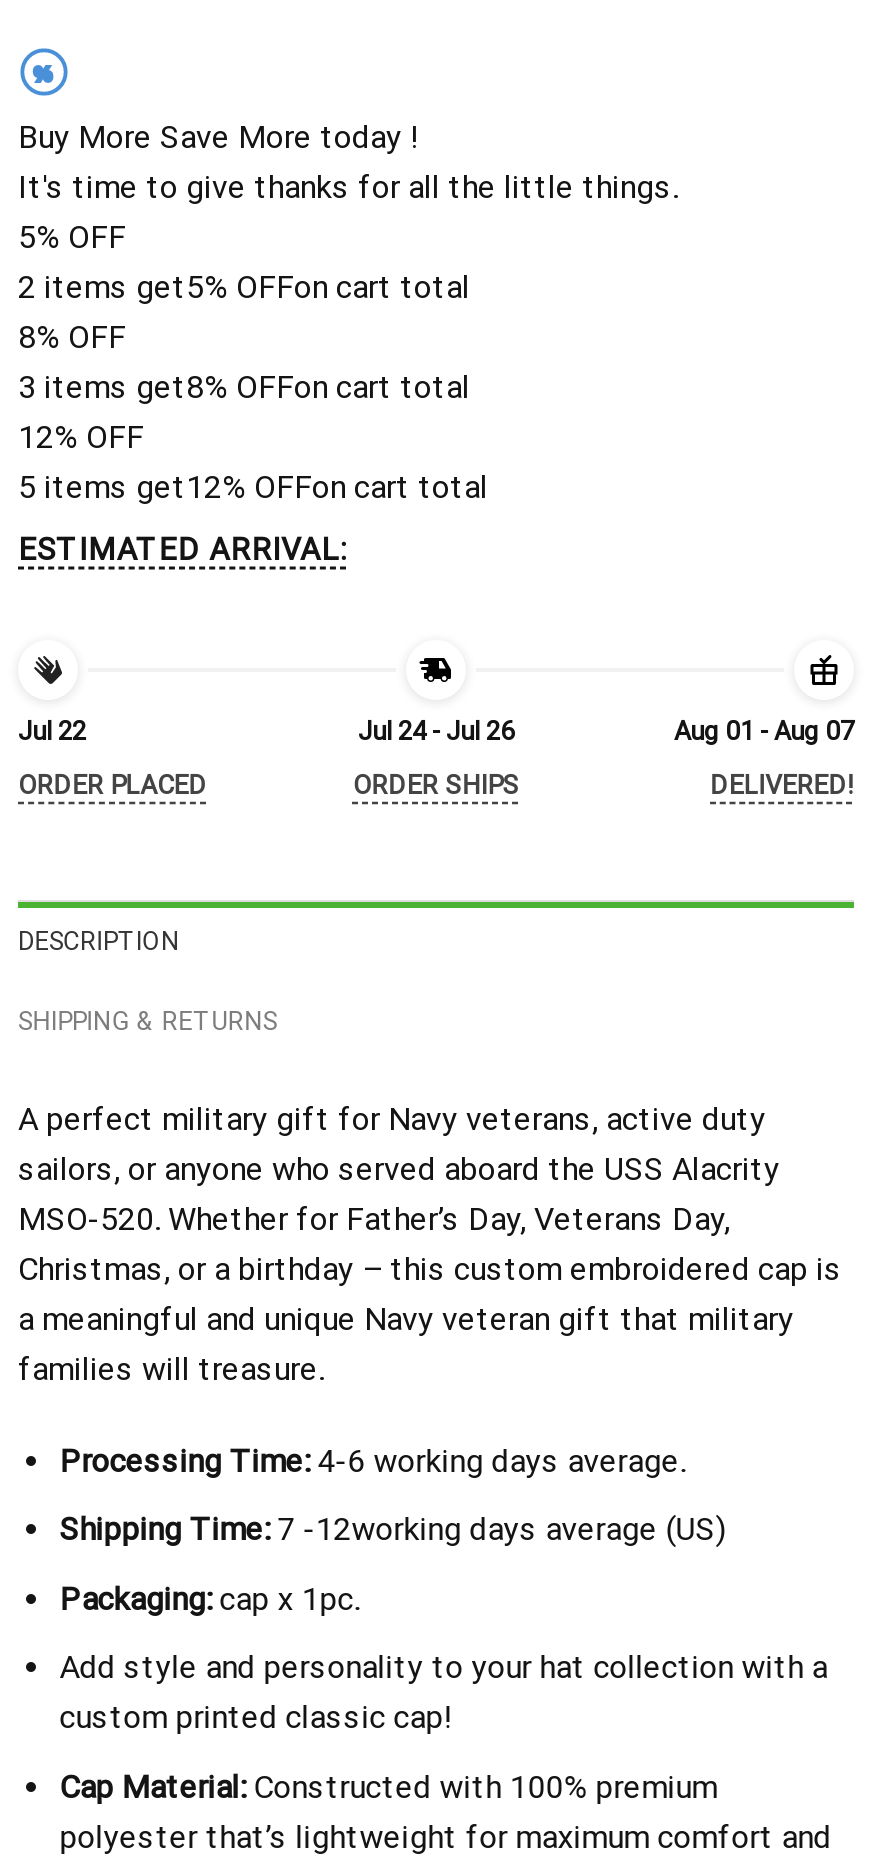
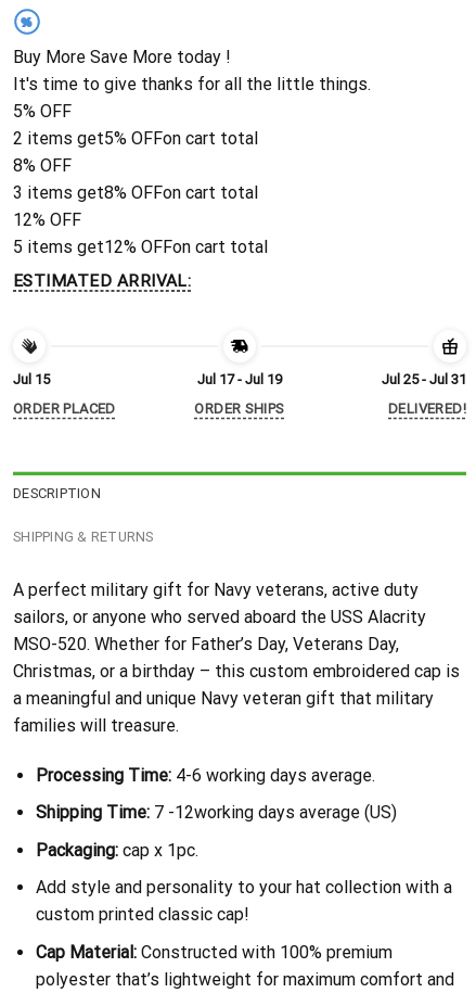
- Jul 22
+ Jul 15

- Jul 24 - Jul 26
+ Jul 17 - Jul 19

- Aug 01 - Aug 07
+ Jul 25 - Jul 31
